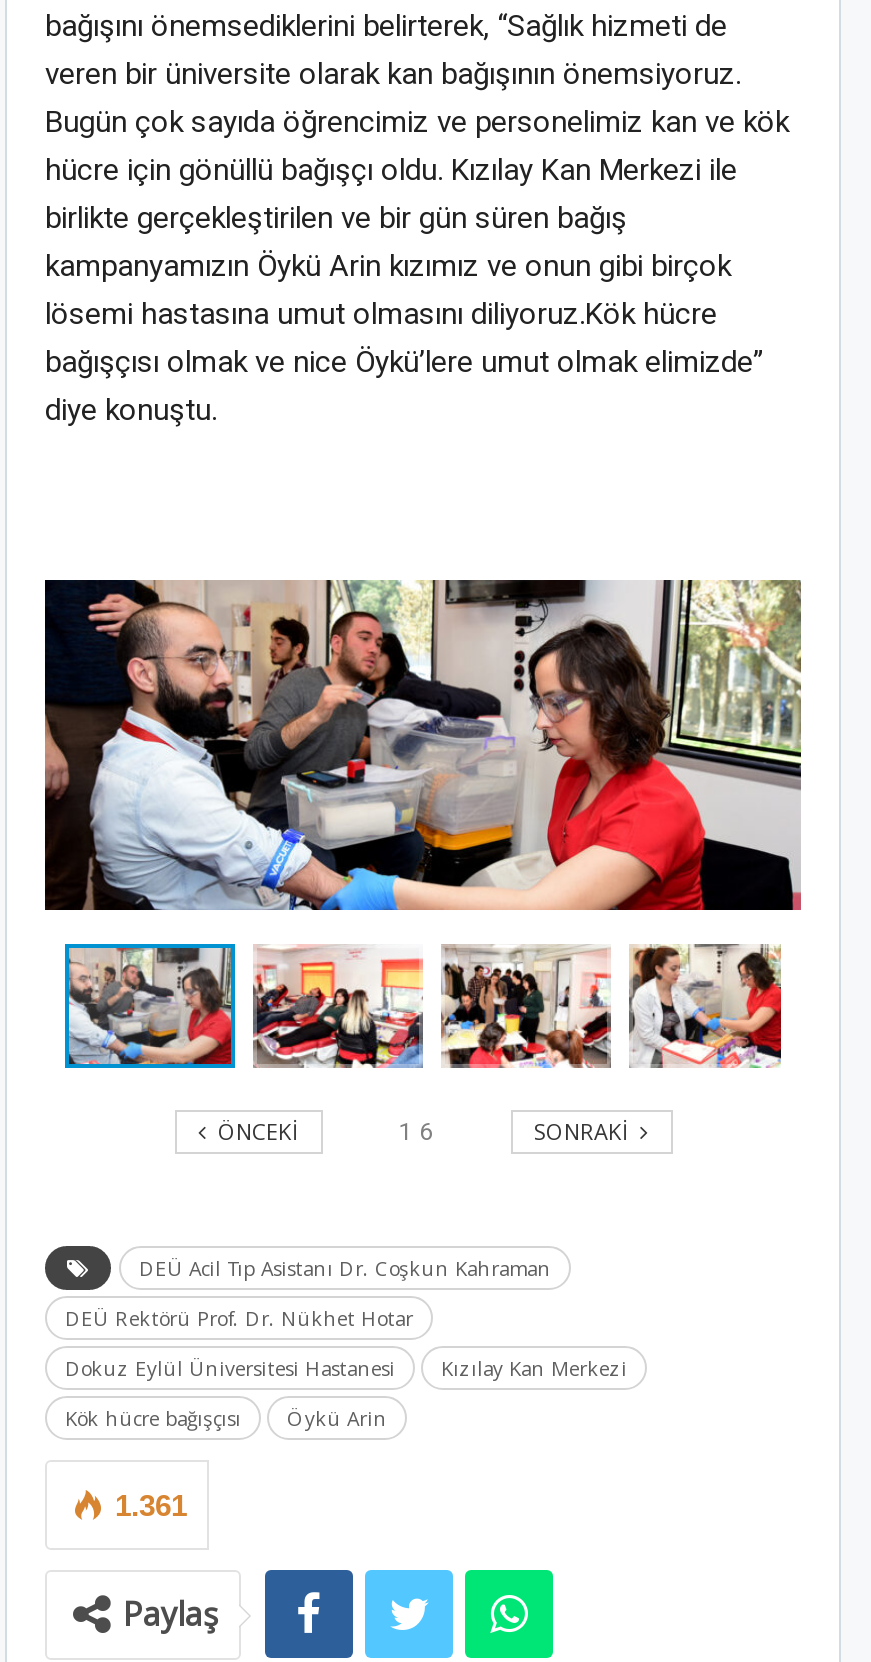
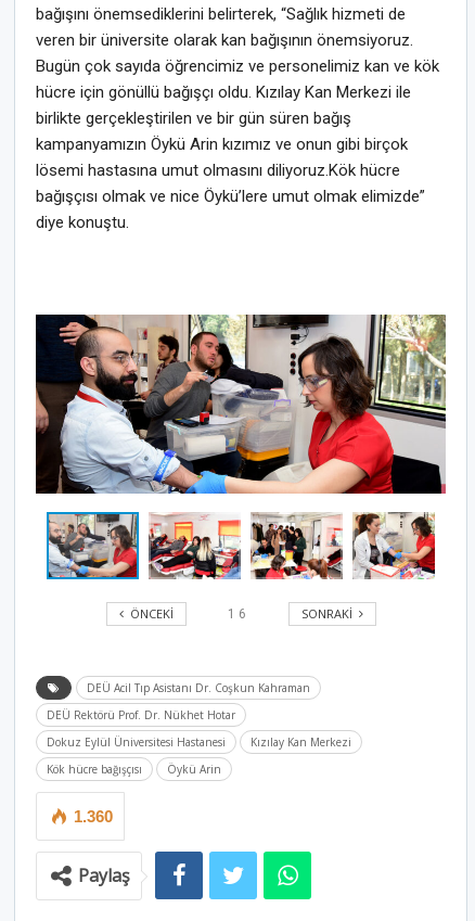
- 1.361
+ 1.360
